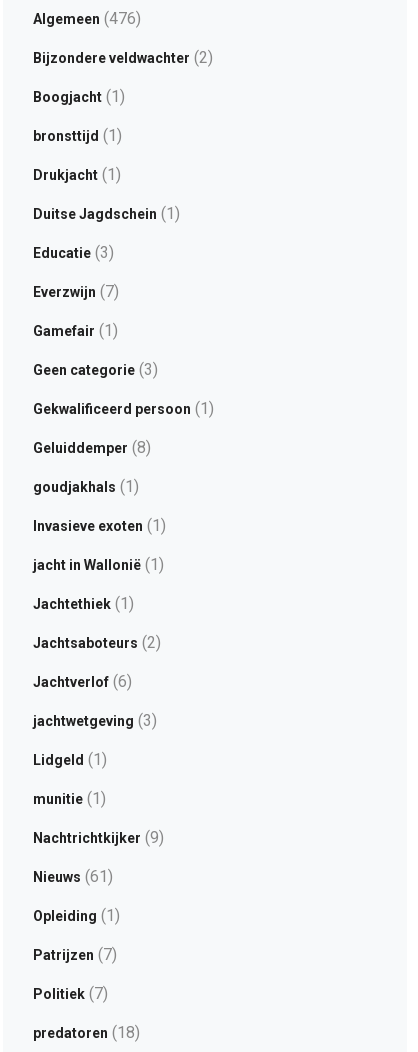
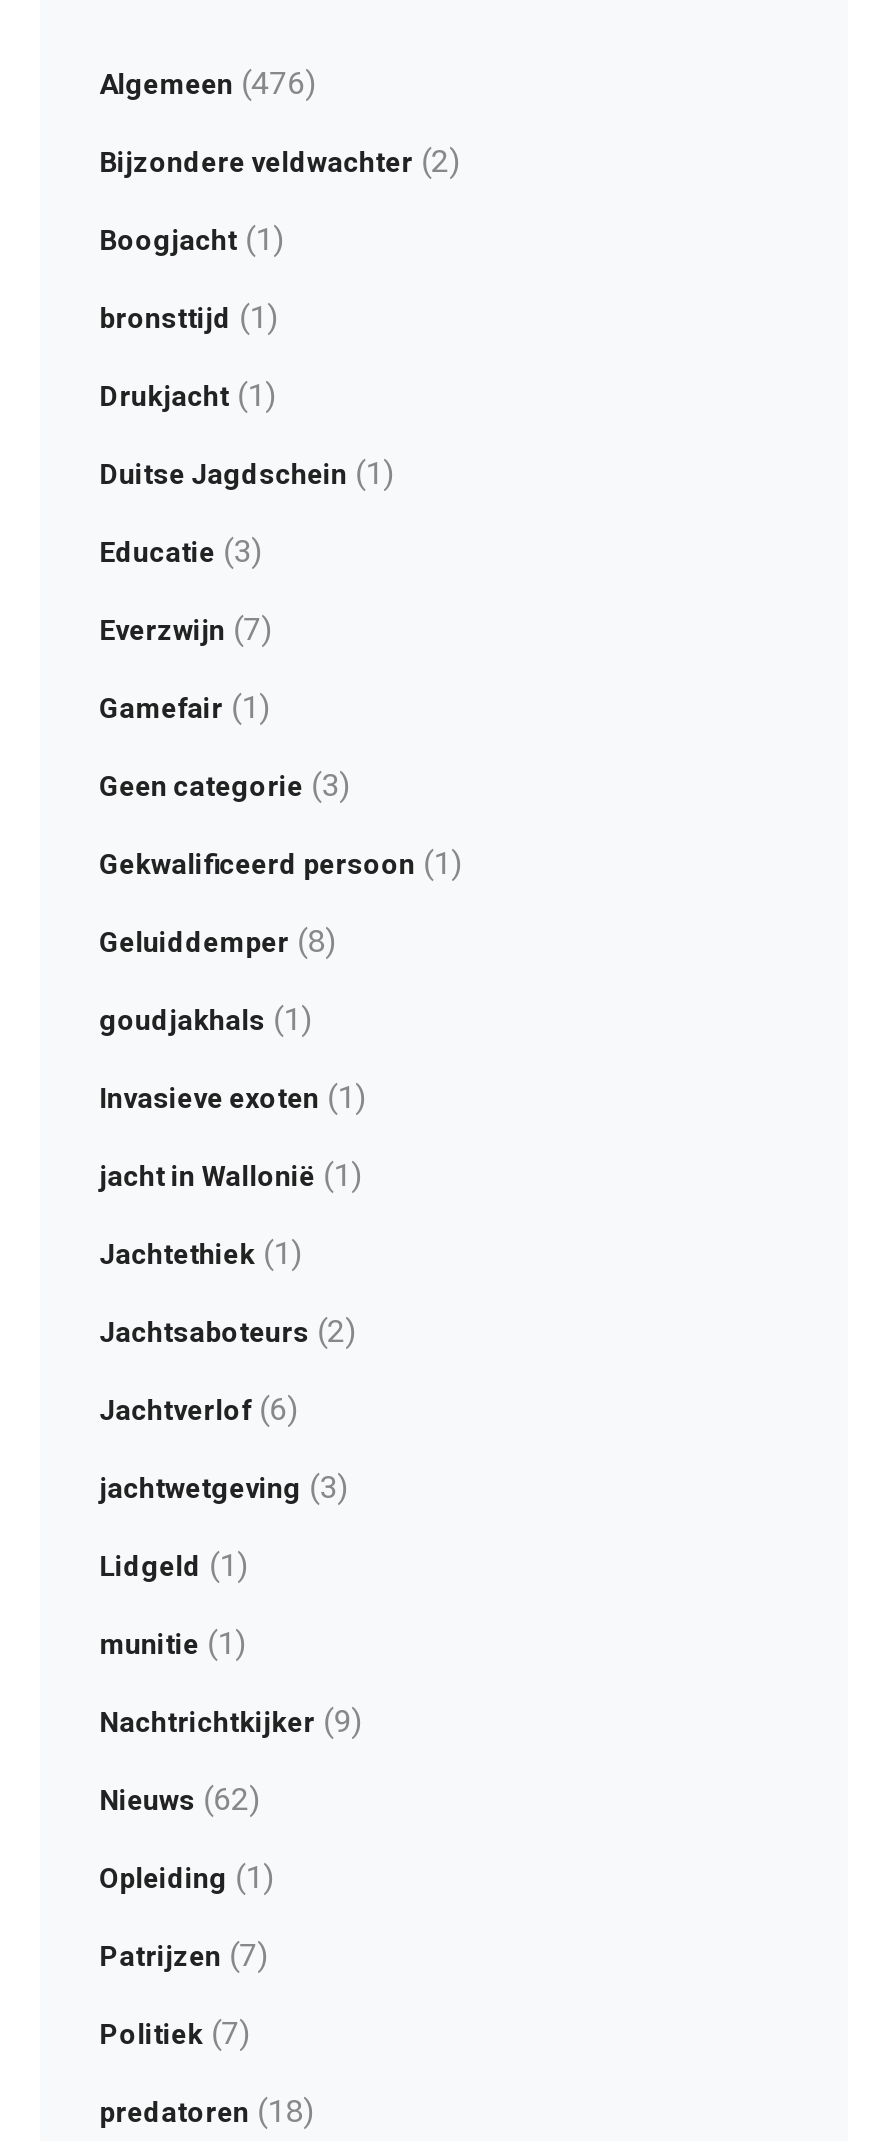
- Nieuws (61)
+ Nieuws (62)
